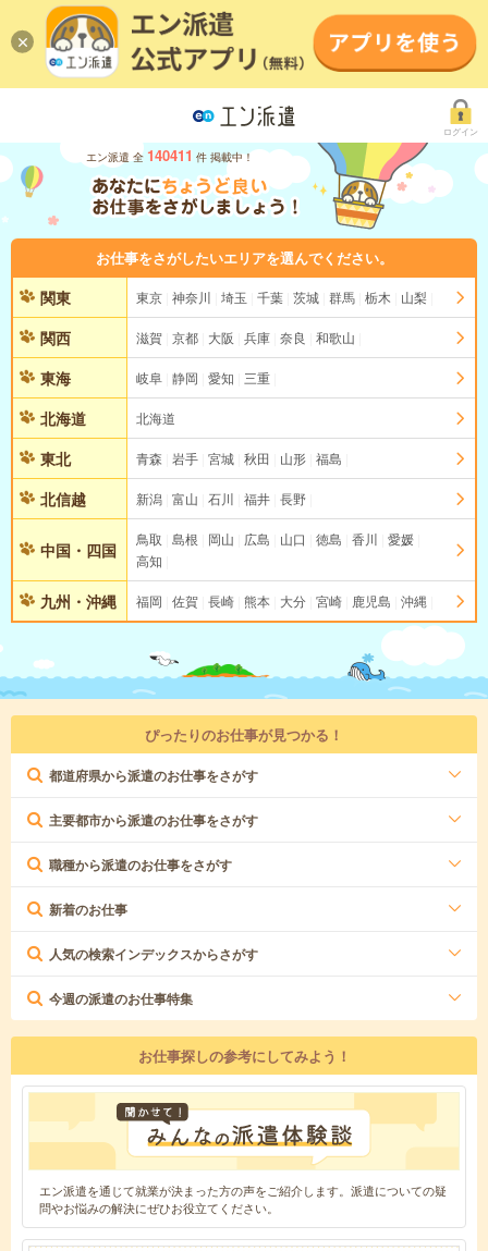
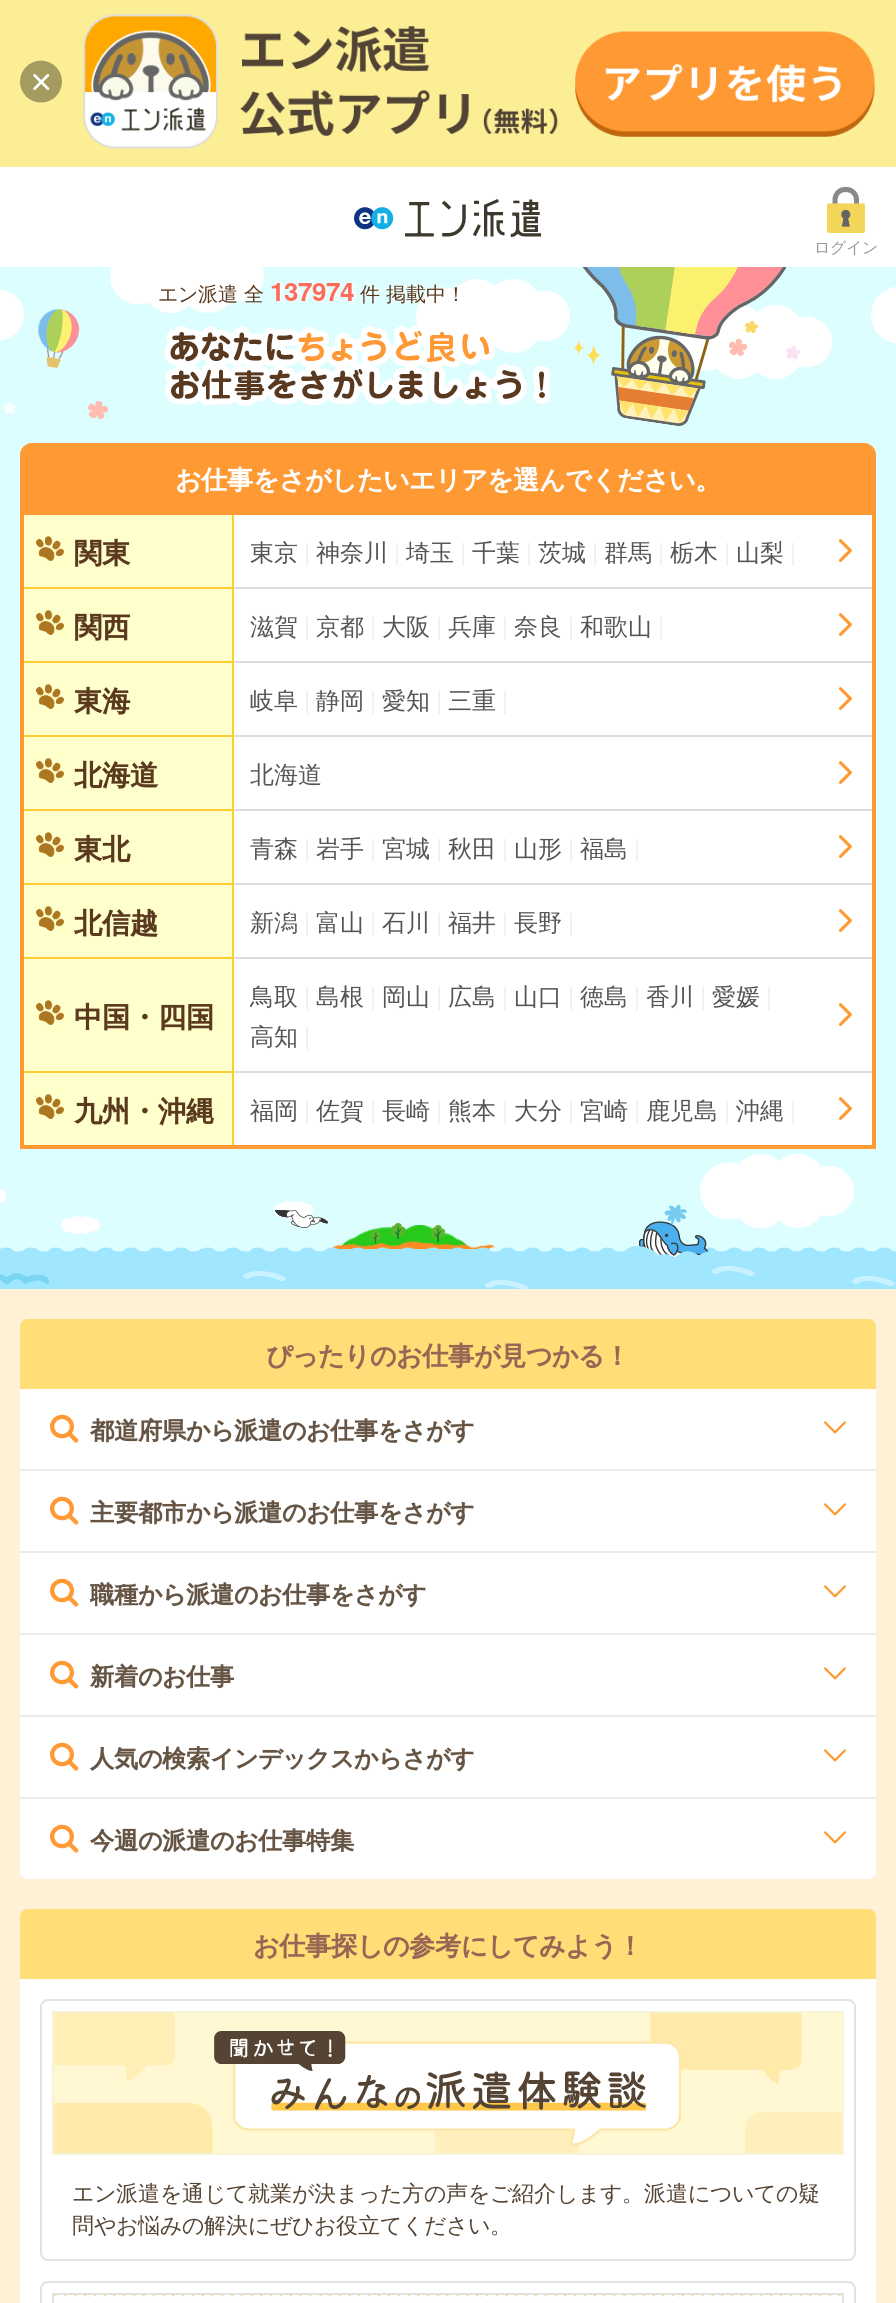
- エン派遣 全 140411 件 掲載中！
+ エン派遣 全 137974 件 掲載中！
